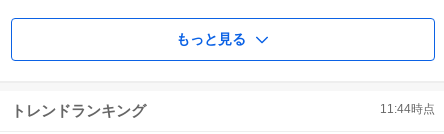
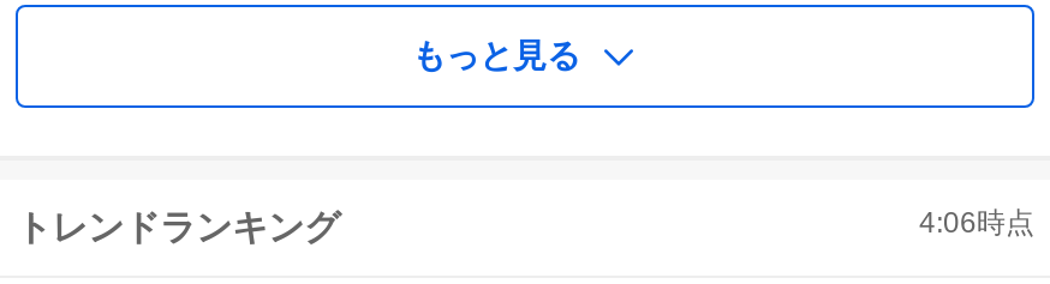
- 11:44時点
+ 4:06時点
